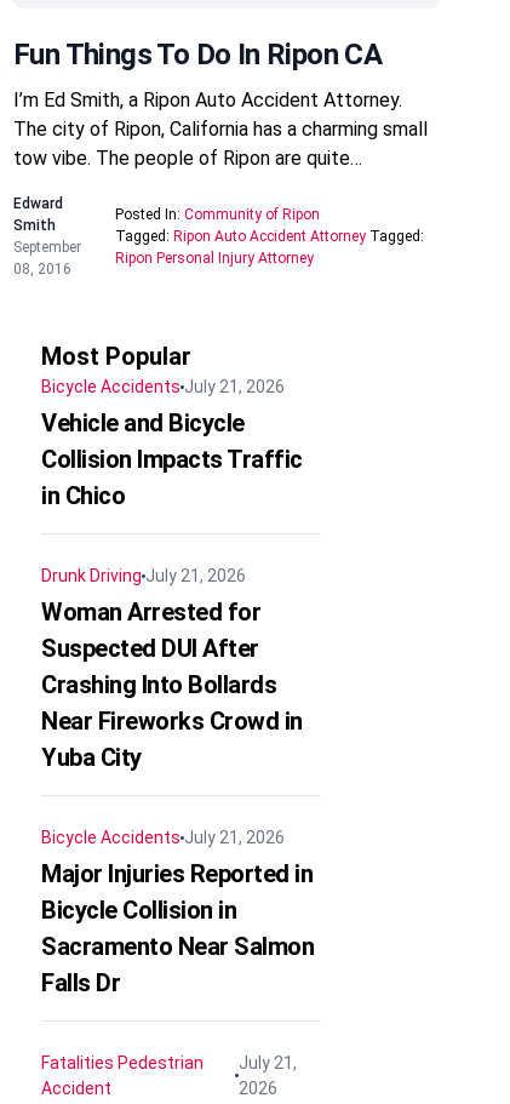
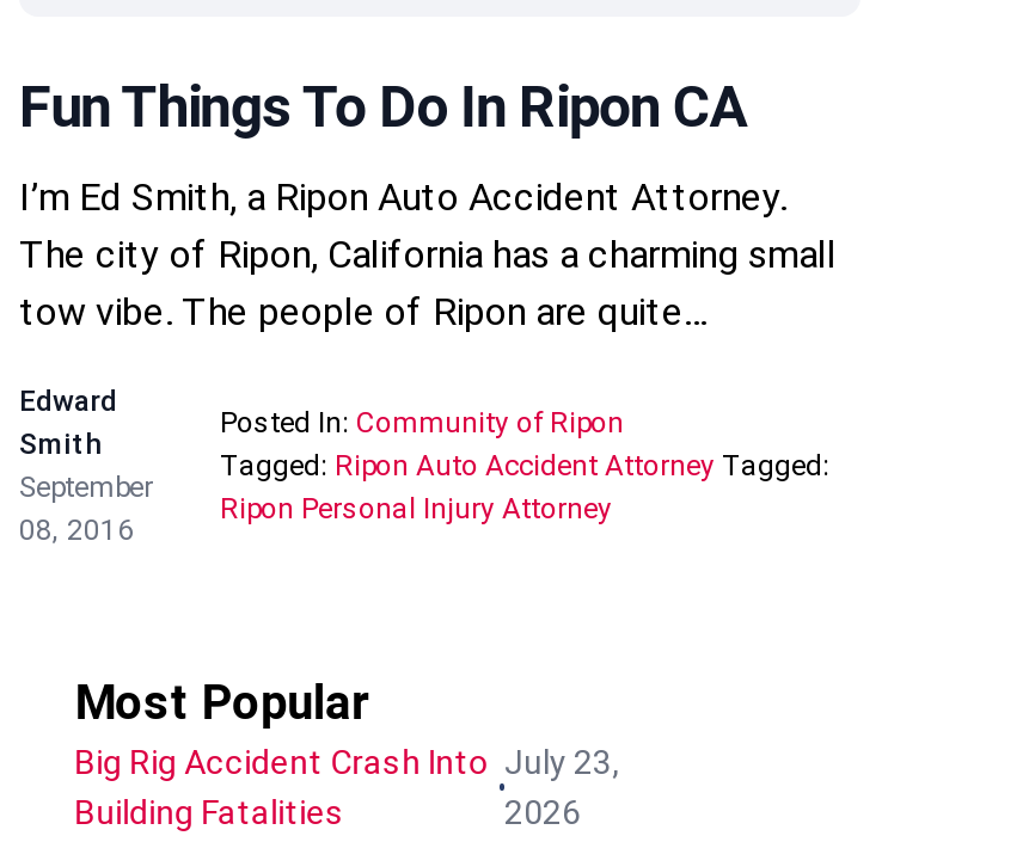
- Bicycle Accidents July 21, 2026
- Vehicle and Bicycle
- Collision Impacts Traffic
- in Chico
- Drunk Driving July 21, 2026
- Woman Arrested for
- Suspected DUI After
- Crashing Into Bollards
- Near Fireworks Crowd in
- Yuba City
- Bicycle Accidents July 21, 2026
- Major Injuries Reported in
- Bicycle Collision in
- Sacramento Near Salmon
- Falls Dr
- Fatalities Pedestrian
- Accident
+ Big Rig Accident Crash Into
+ Building Fatalities

- July 21,
+ July 23,
